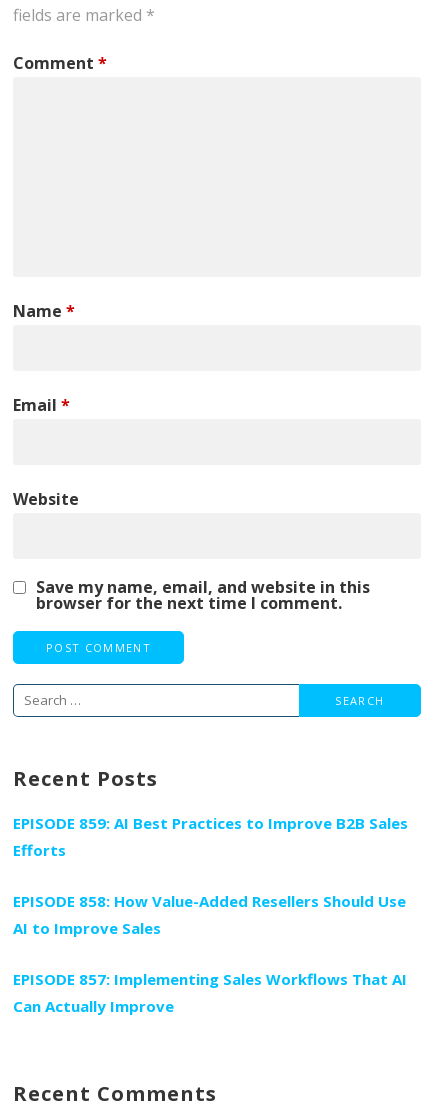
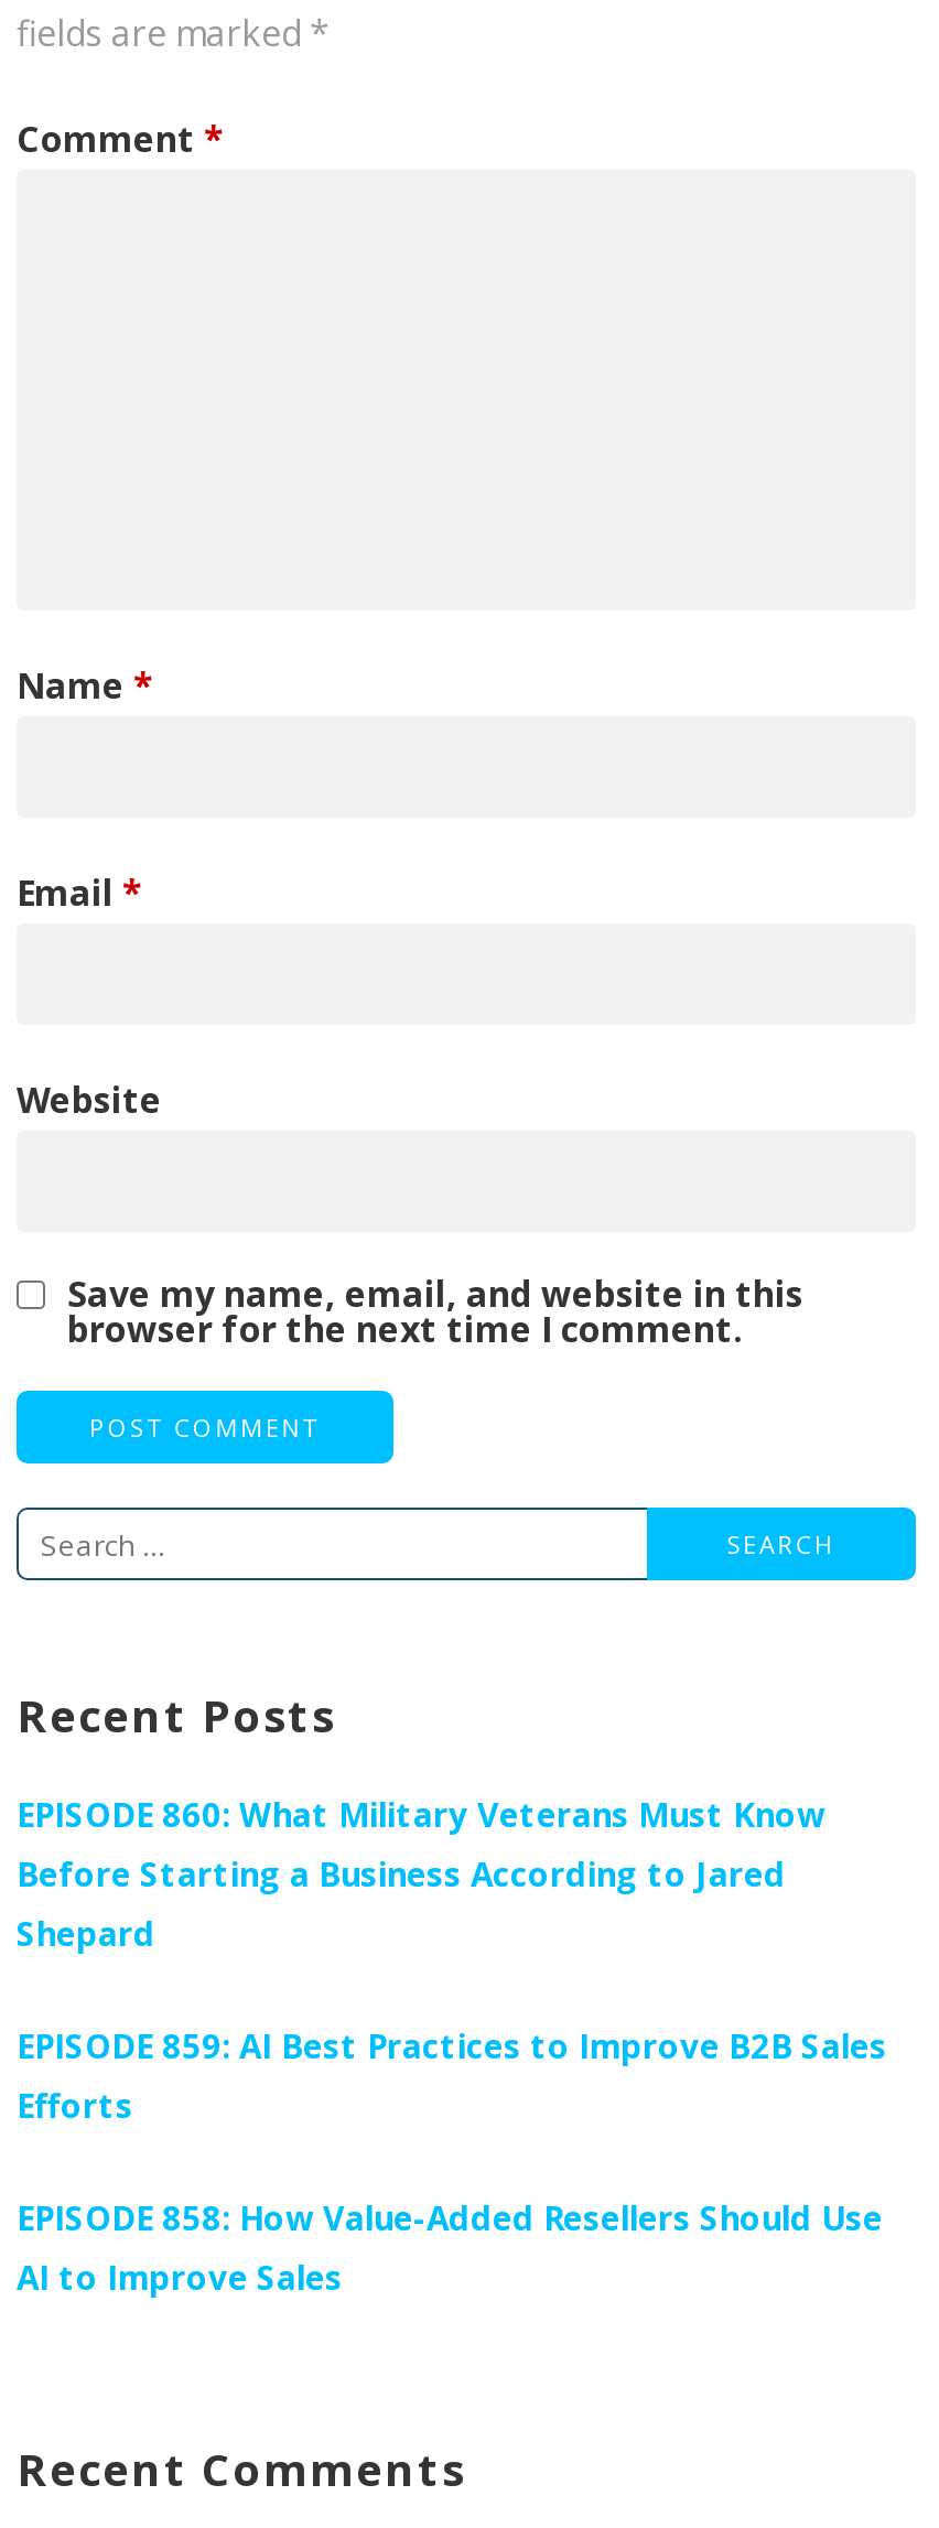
+ EPISODE 860: What Military Veterans Must Know
+ Before Starting a Business According to Jared
+ Shepard

moved down: EPISODE 859: AI Best Practices to Improve B2B Sales | Efforts | EPISODE 858: How Value-Added Resellers Should Use | AI to Improve Sales

- EPISODE 857: Implementing Sales Workflows That AI
- Can Actually Improve
